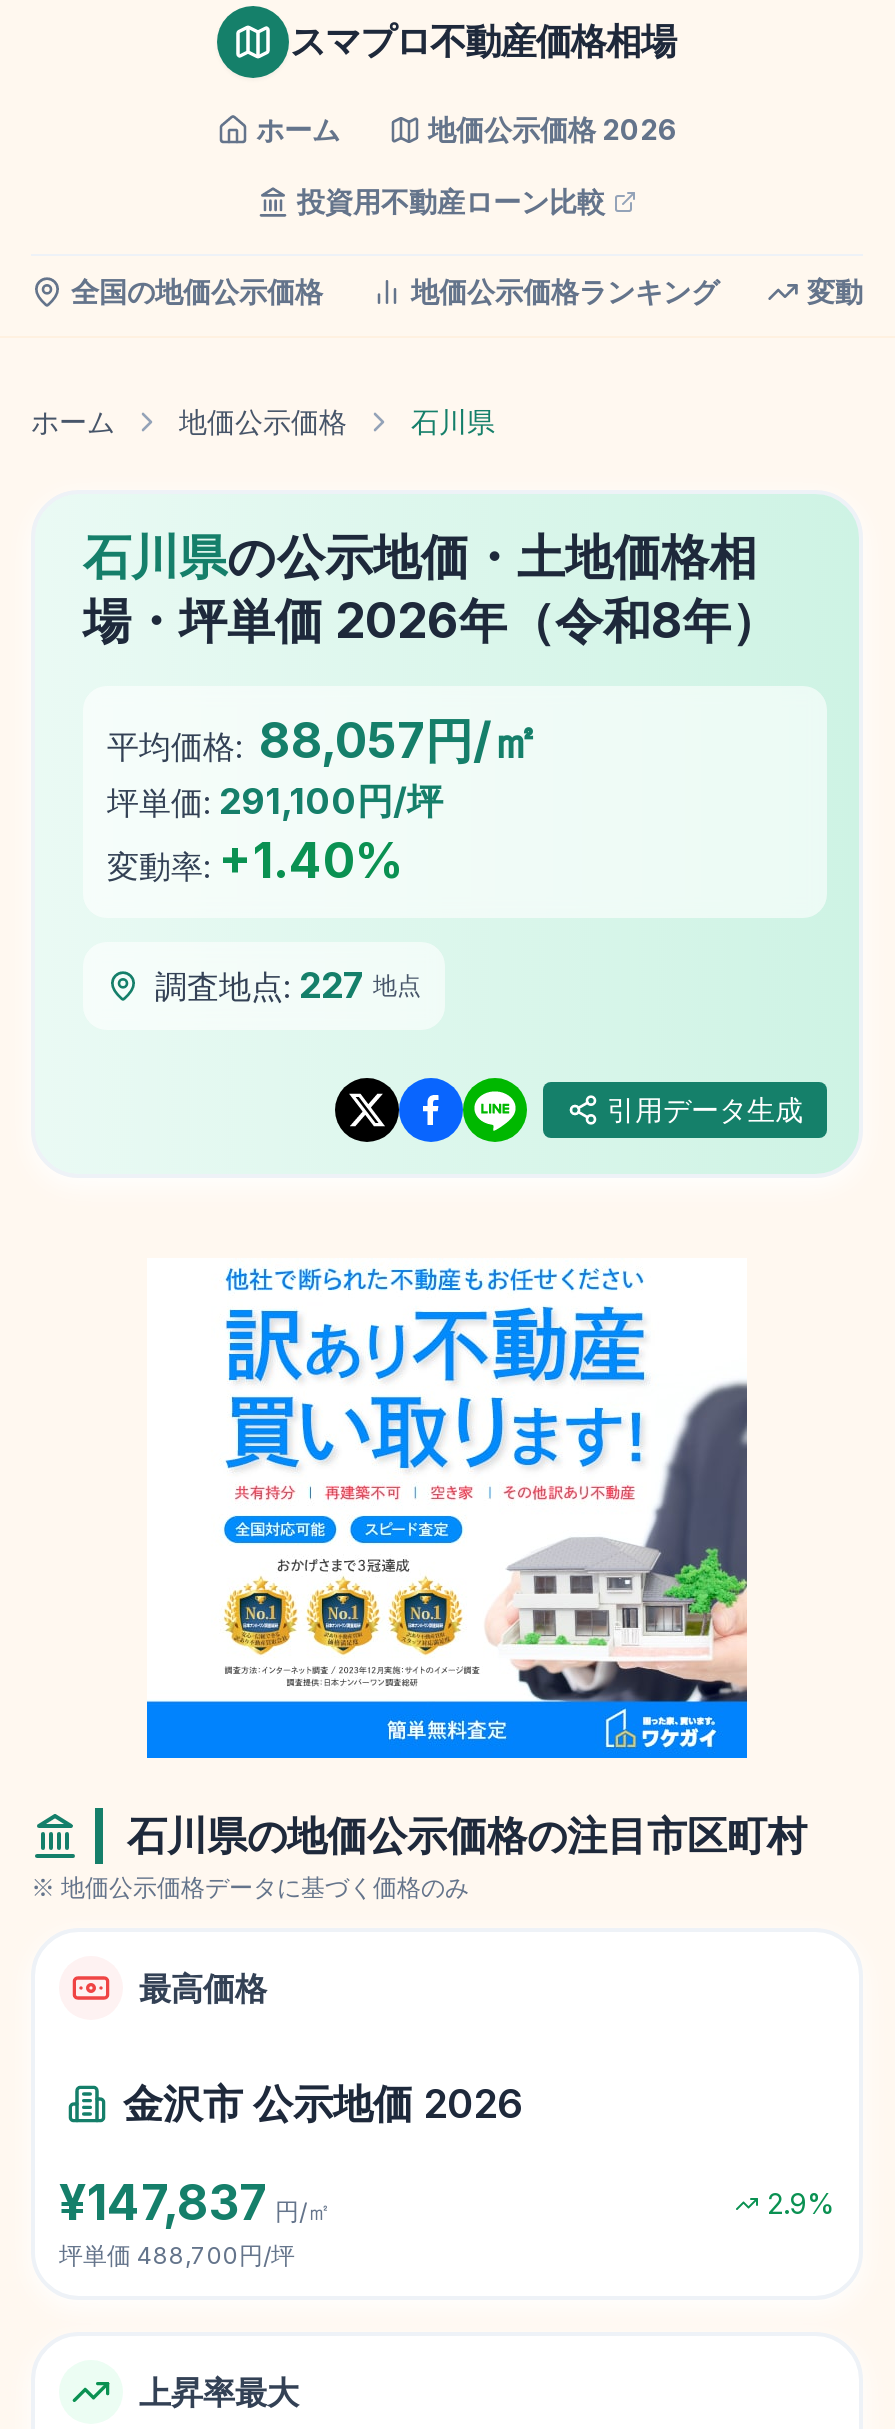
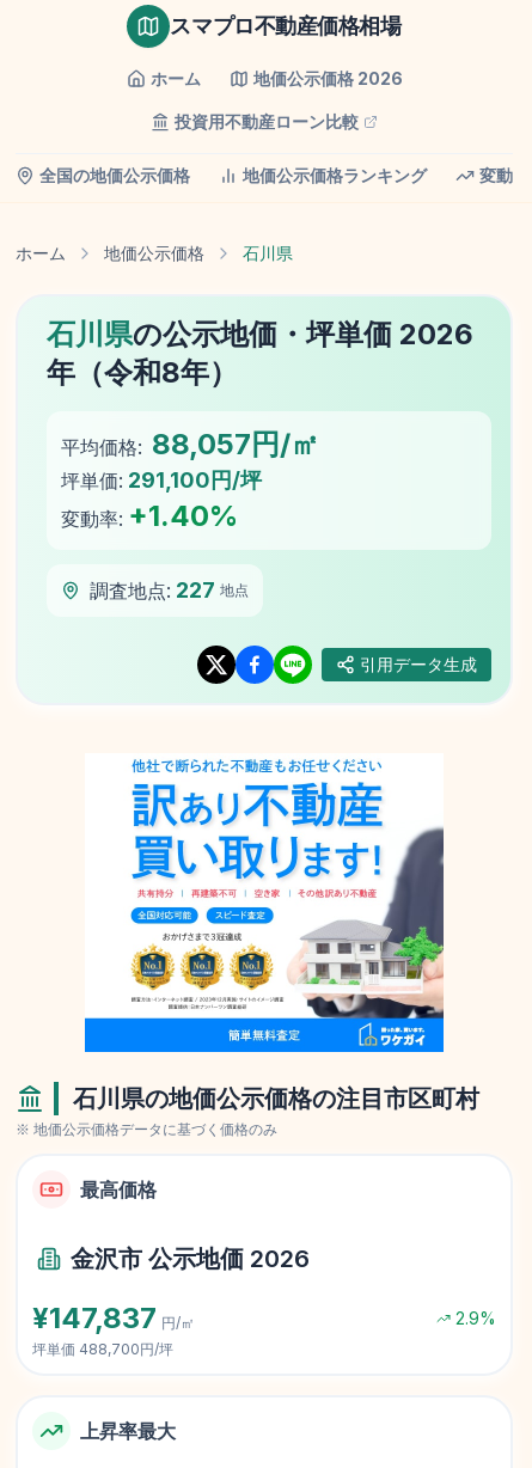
- 石川県の公示地価・土地価格相
- 場・坪単価2026年（令和8年）
+ 石川県の公示地価・坪単価2026
+ 年（令和8年）
